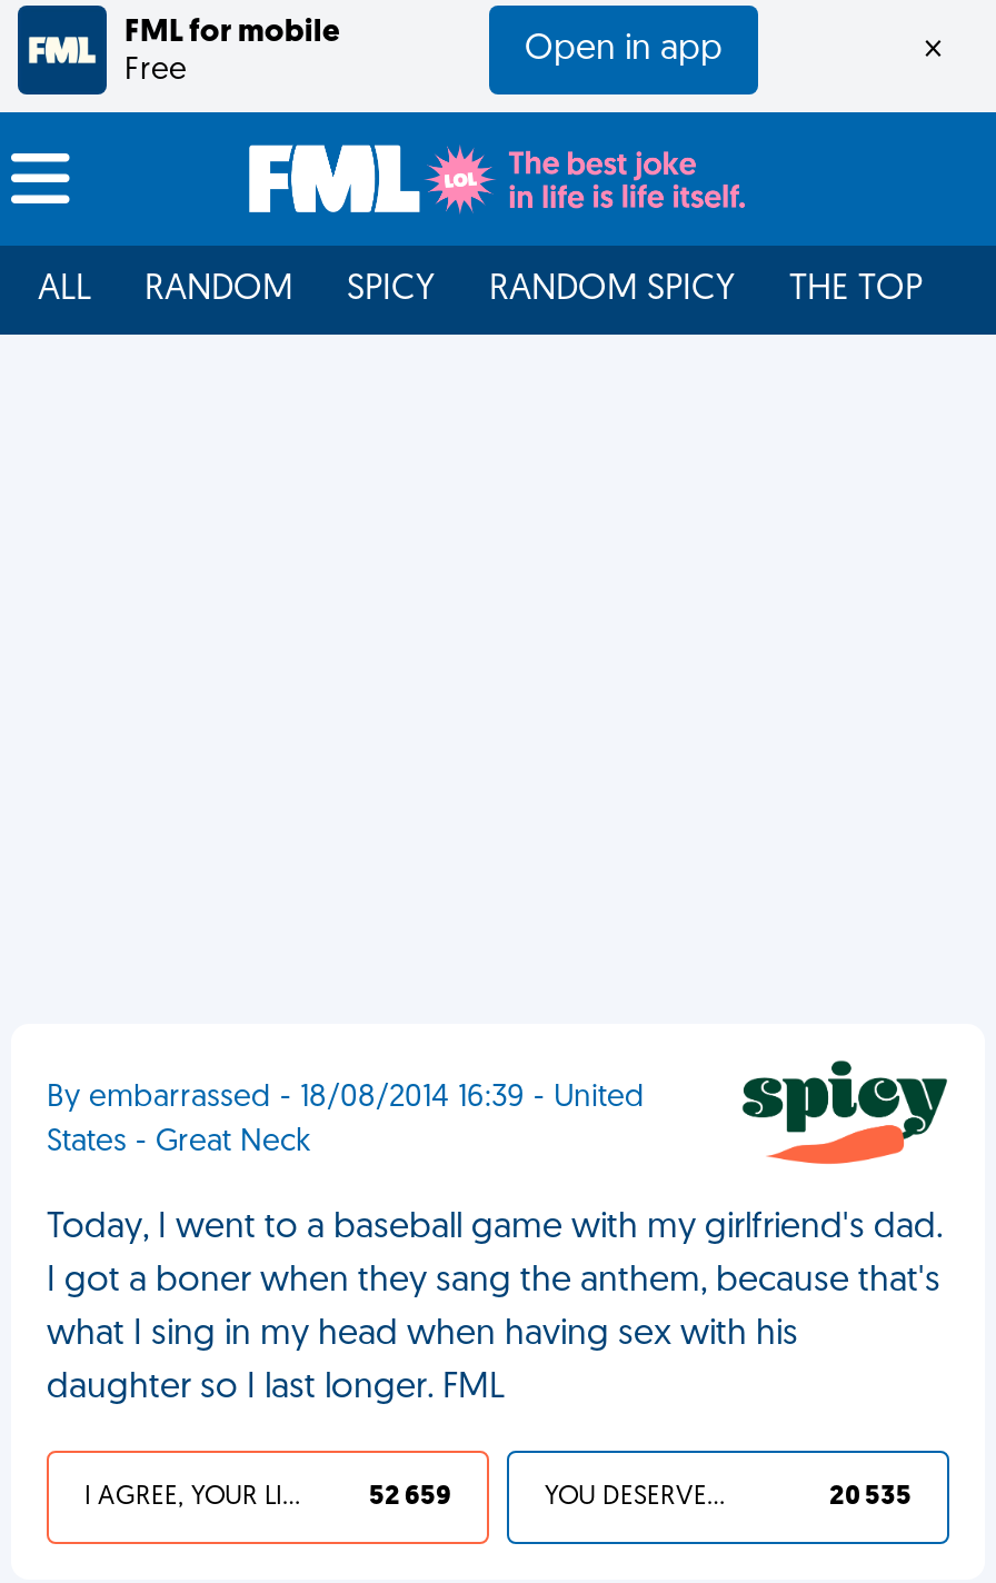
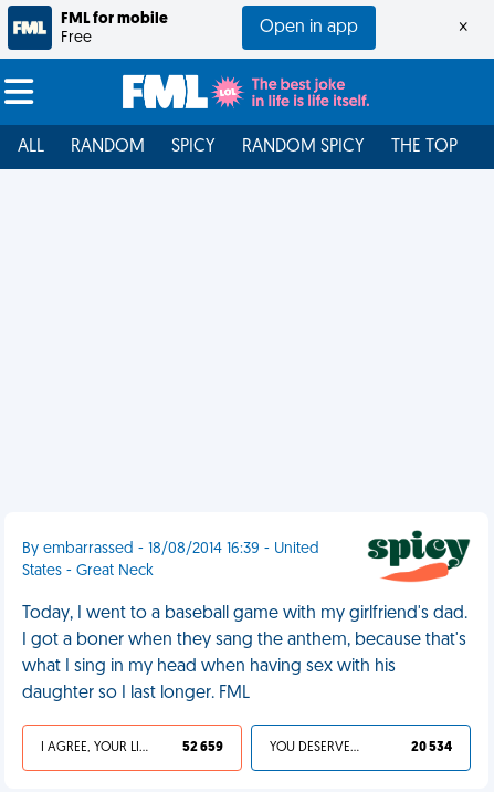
- 20 535
+ 20 534
